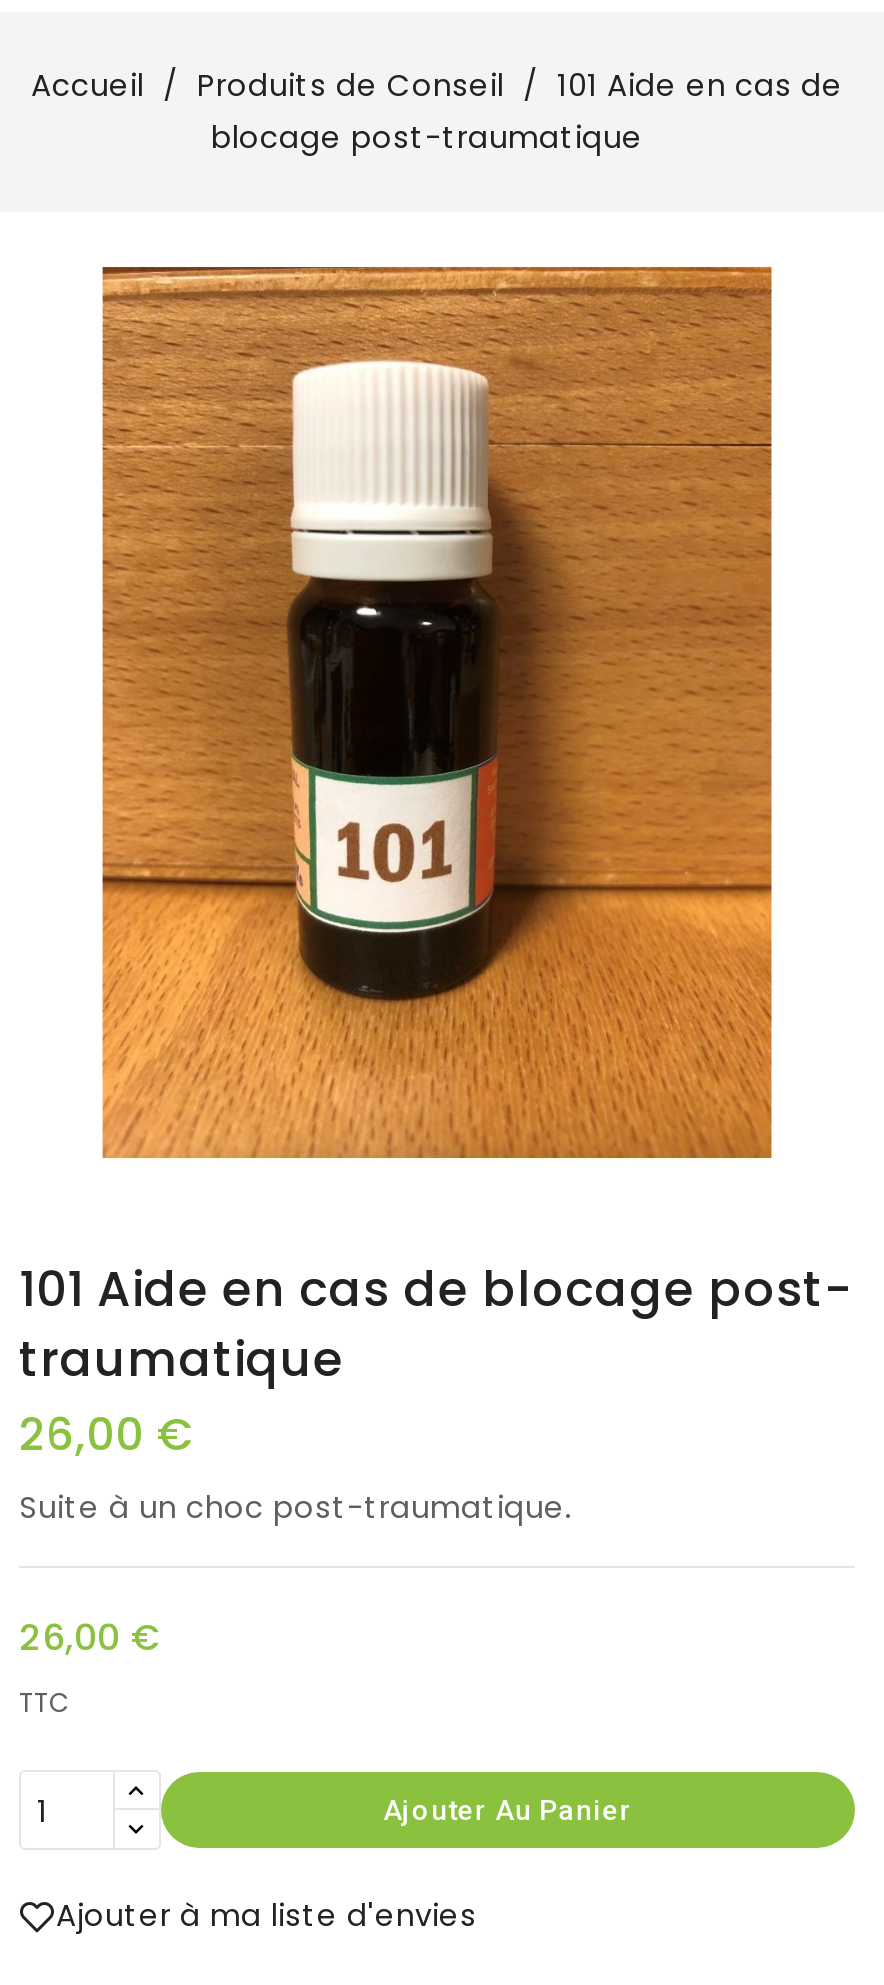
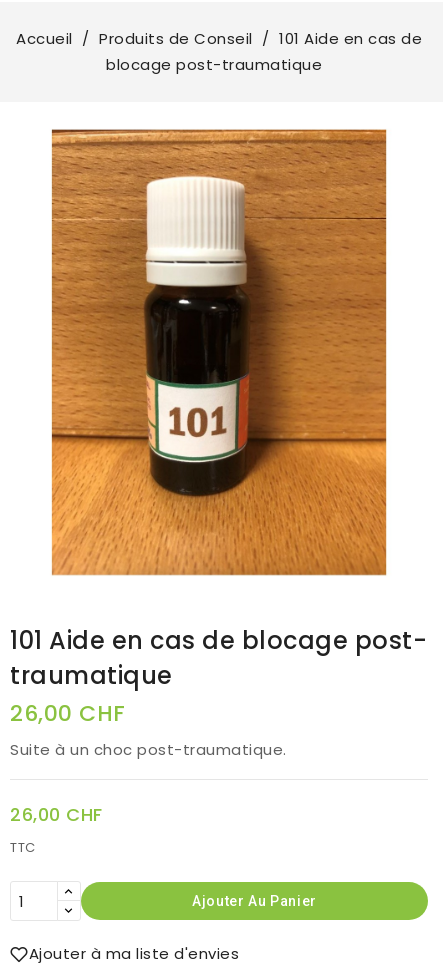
- 26,00 €
+ 26,00 CHF

- 26,00 €
+ 26,00 CHF
